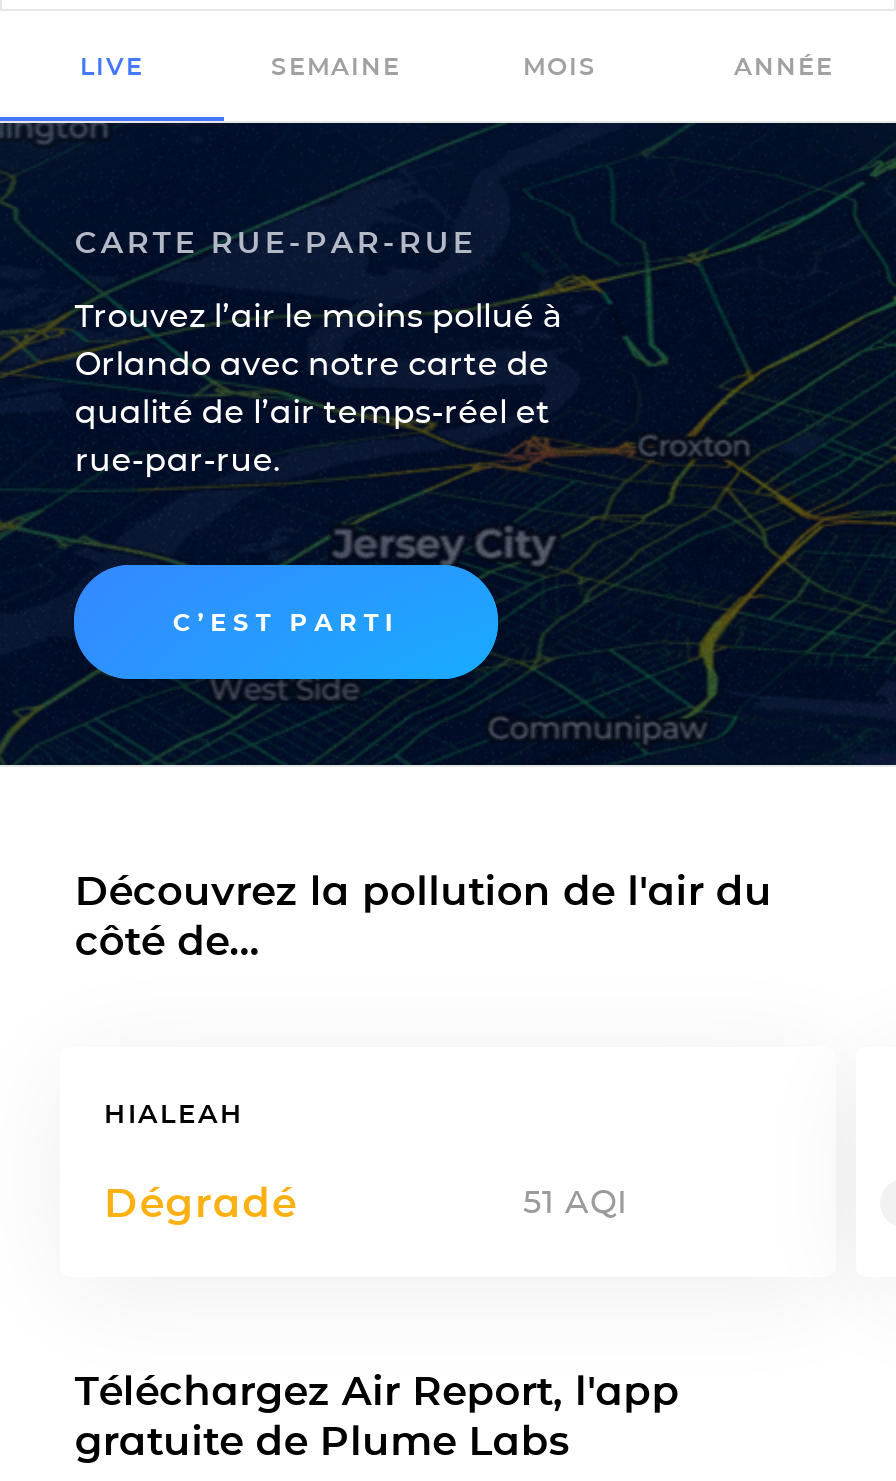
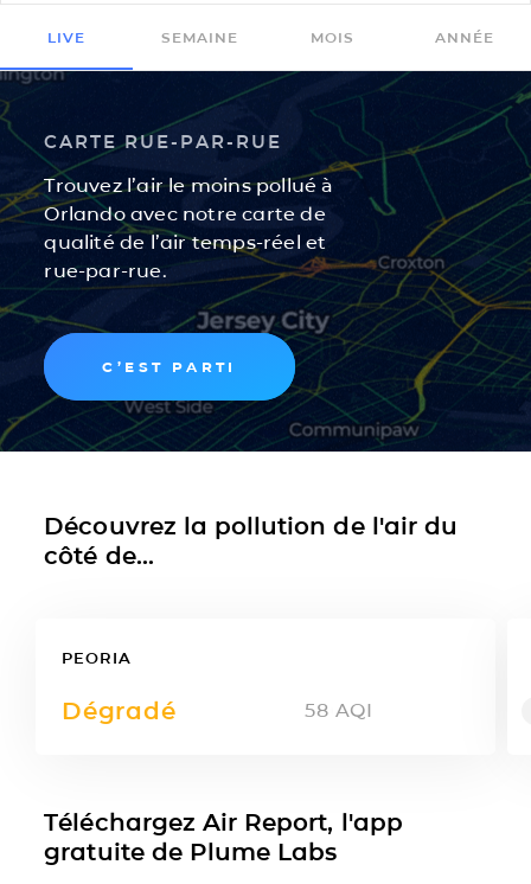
- HIALEAH
+ PEORIA

- 51 AQI
+ 58 AQI
